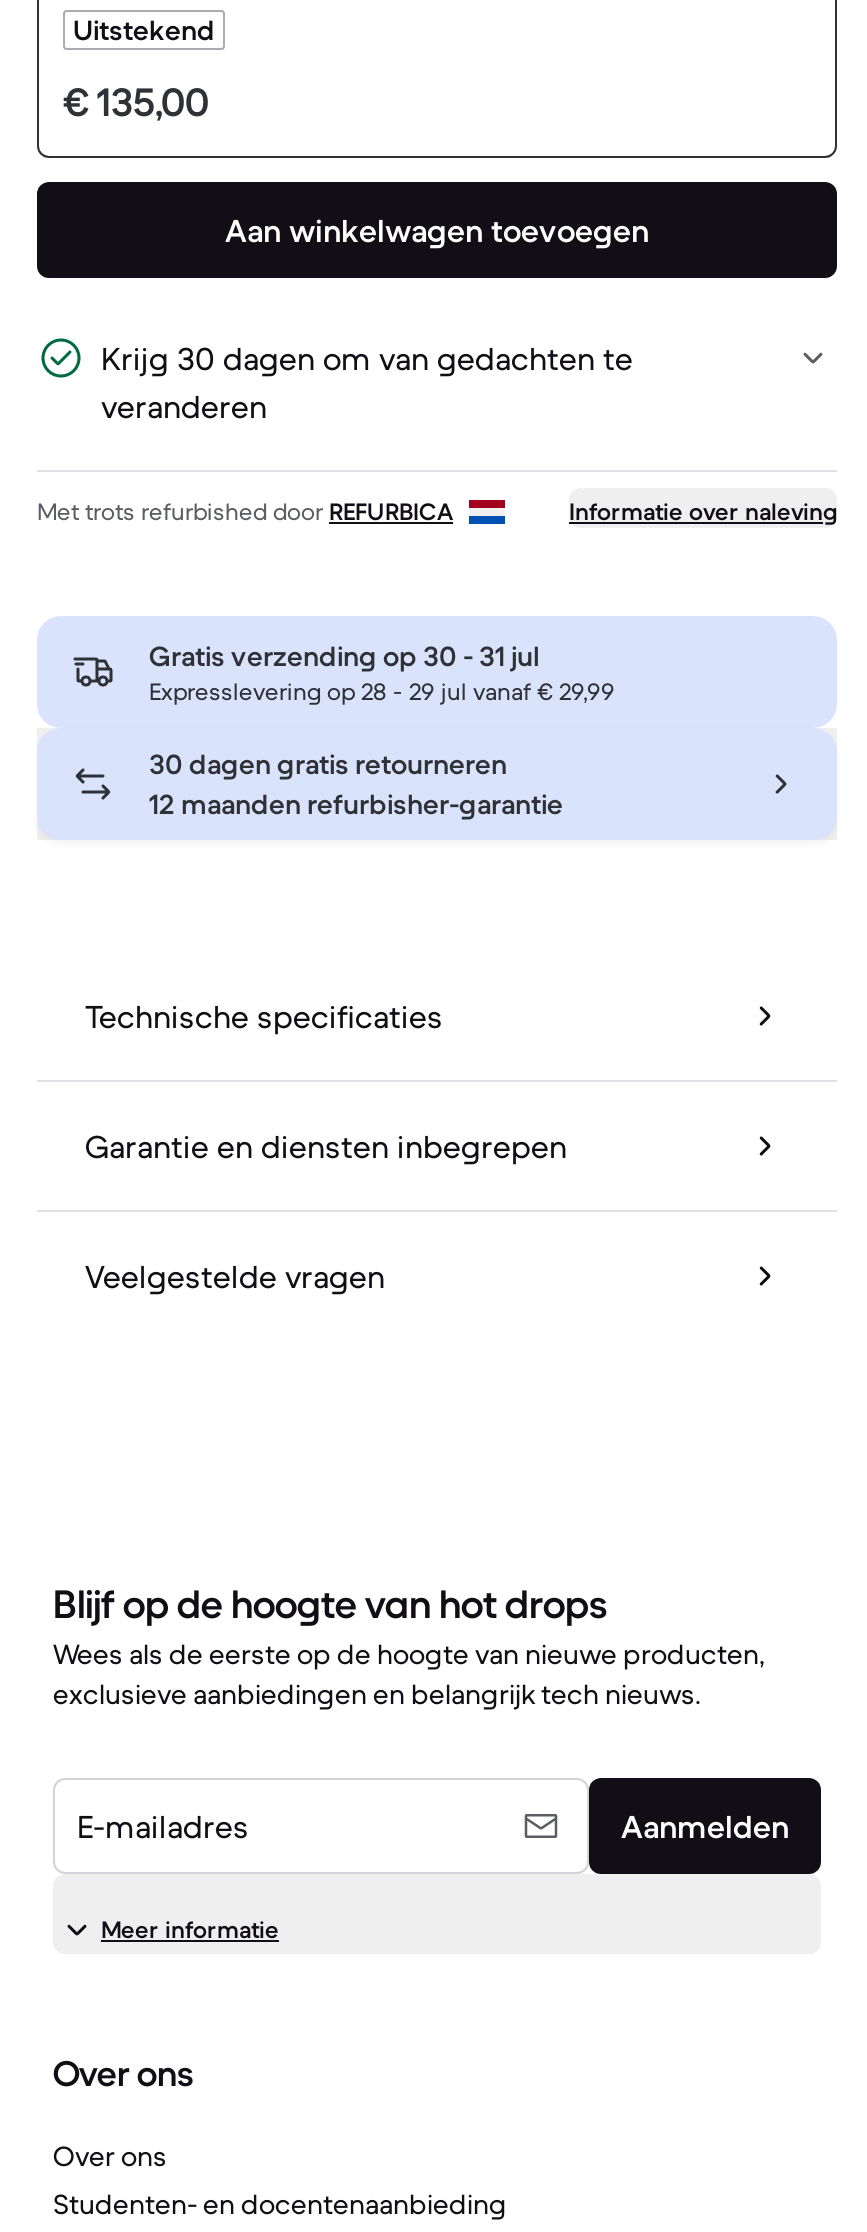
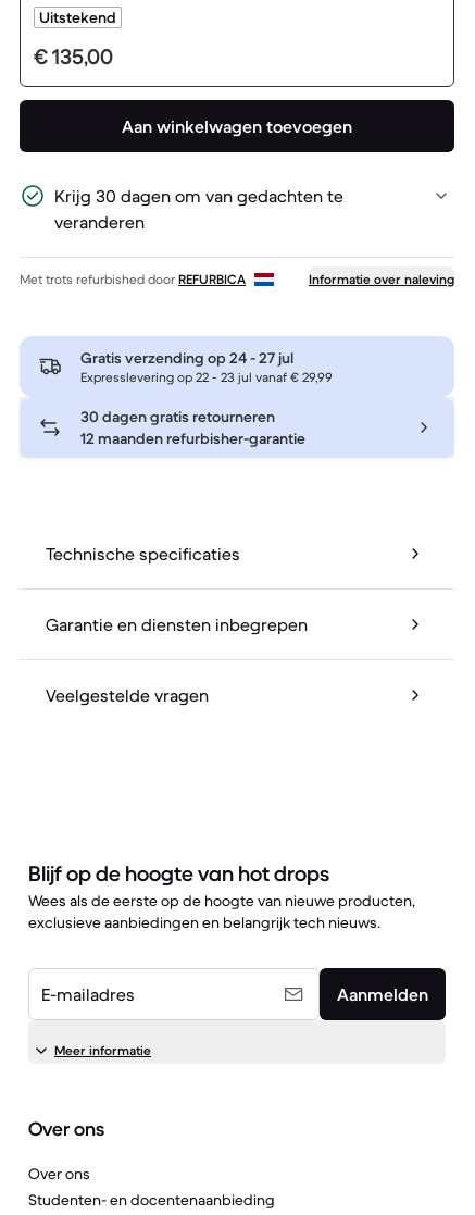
- Gratis verzending op 30 - 31 jul
+ Gratis verzending op 24 - 27 jul

- Expresslevering op 28 - 29 jul vanaf € 29,99
+ Expresslevering op 22 - 23 jul vanaf € 29,99
